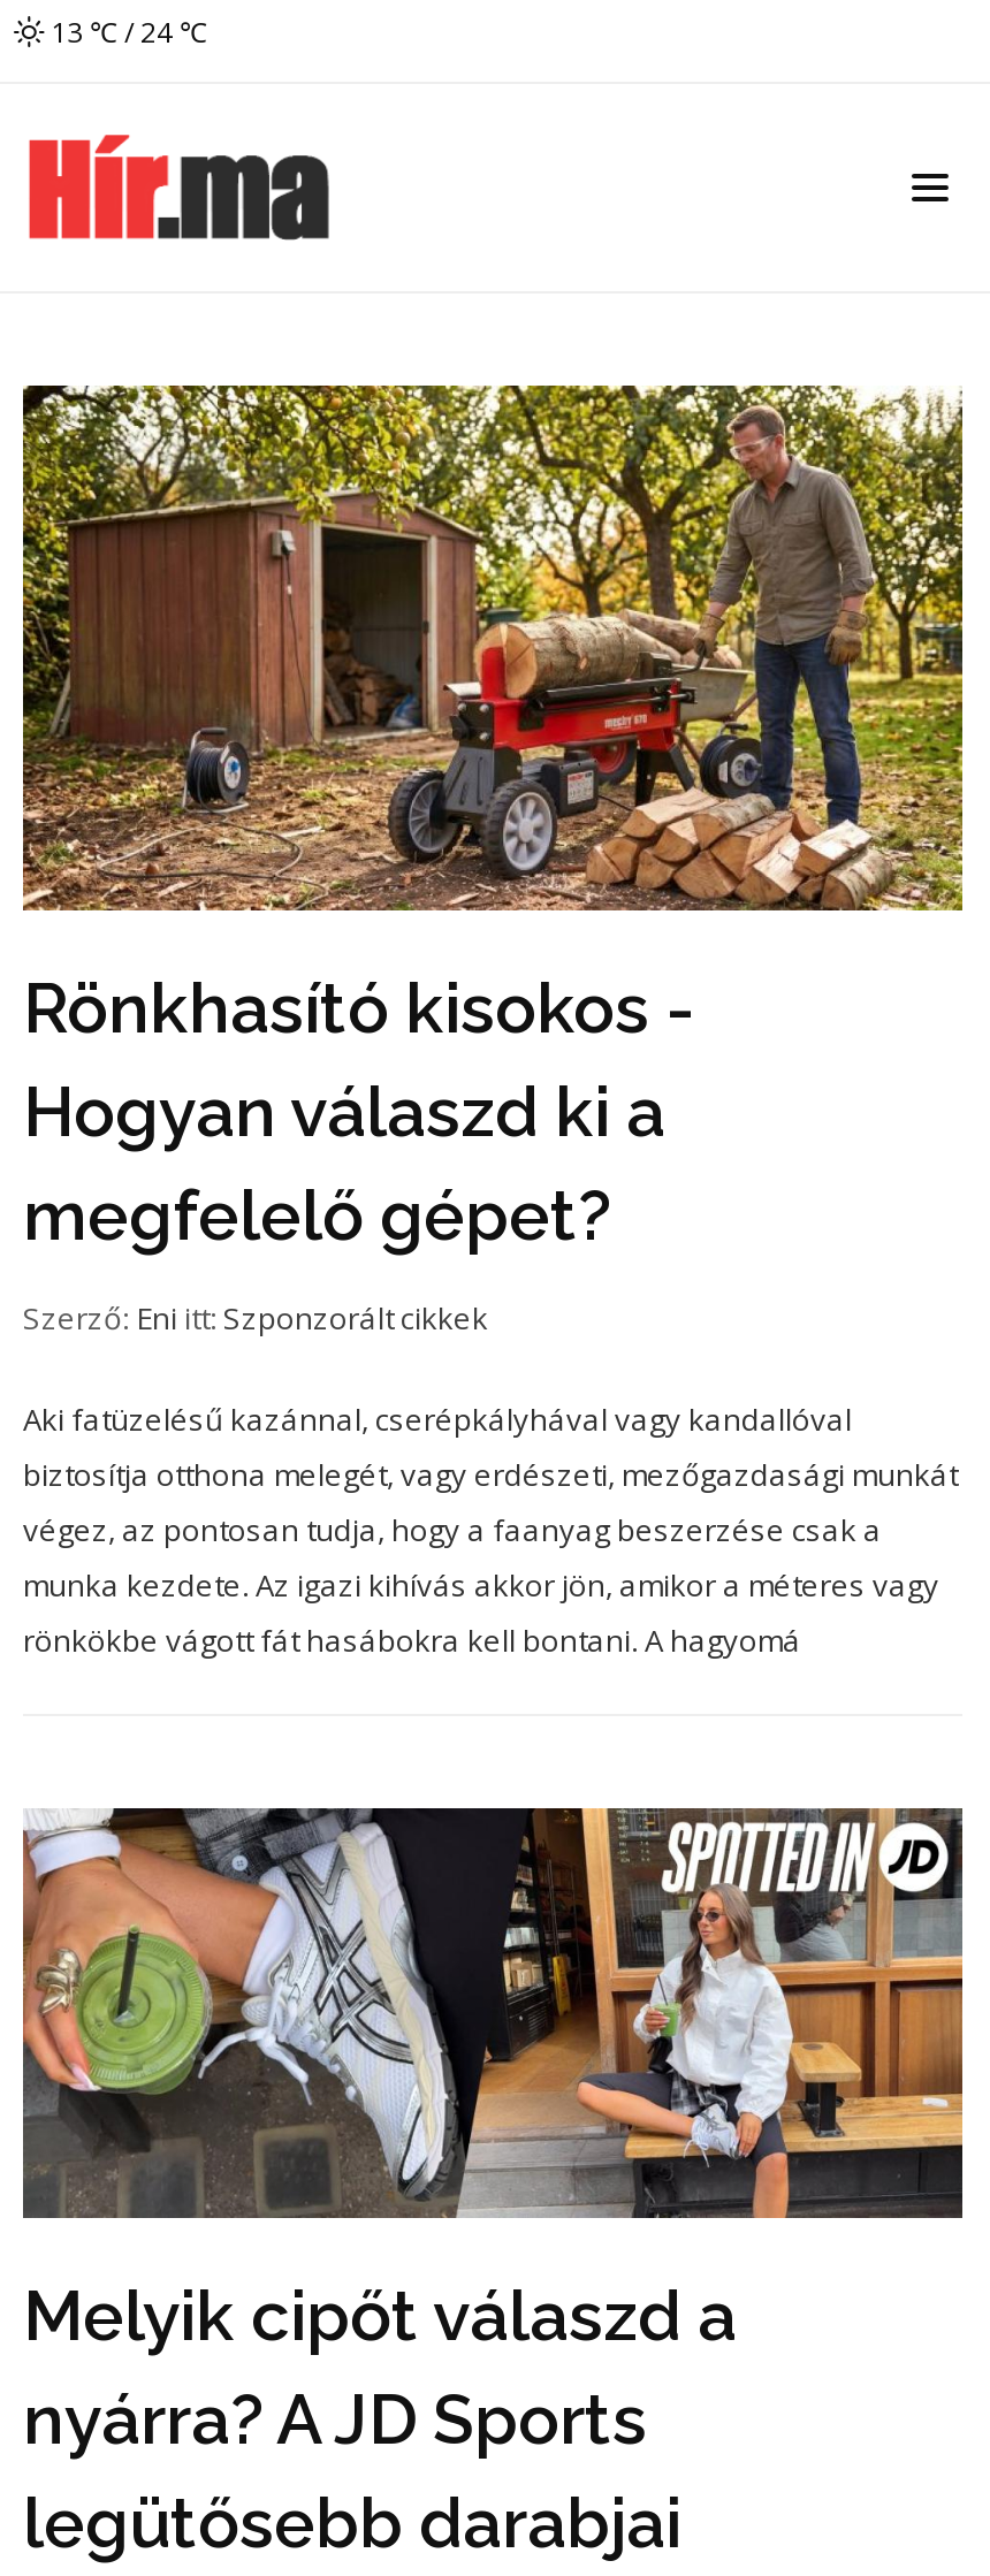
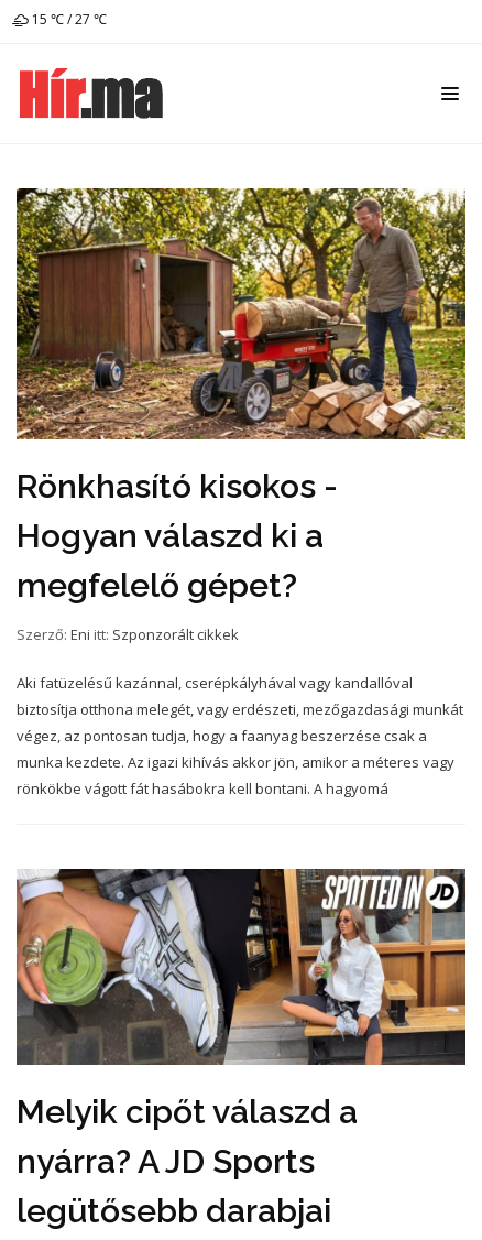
- 13 ℃ / 24 ℃
+ 15 ℃ / 27 ℃
